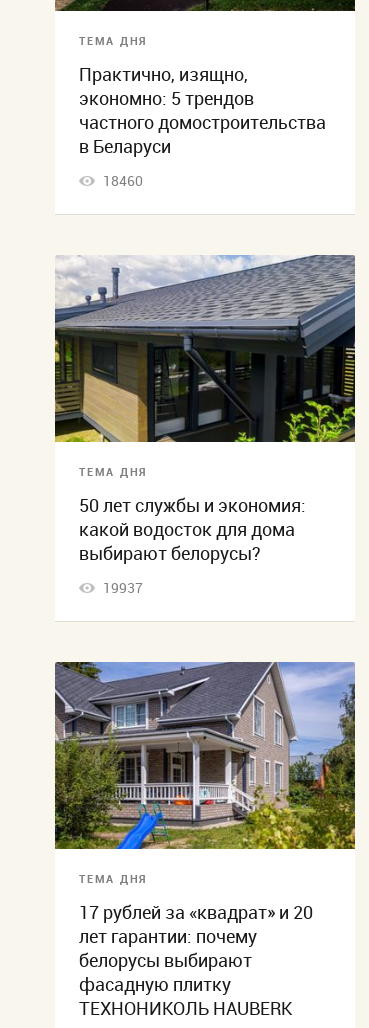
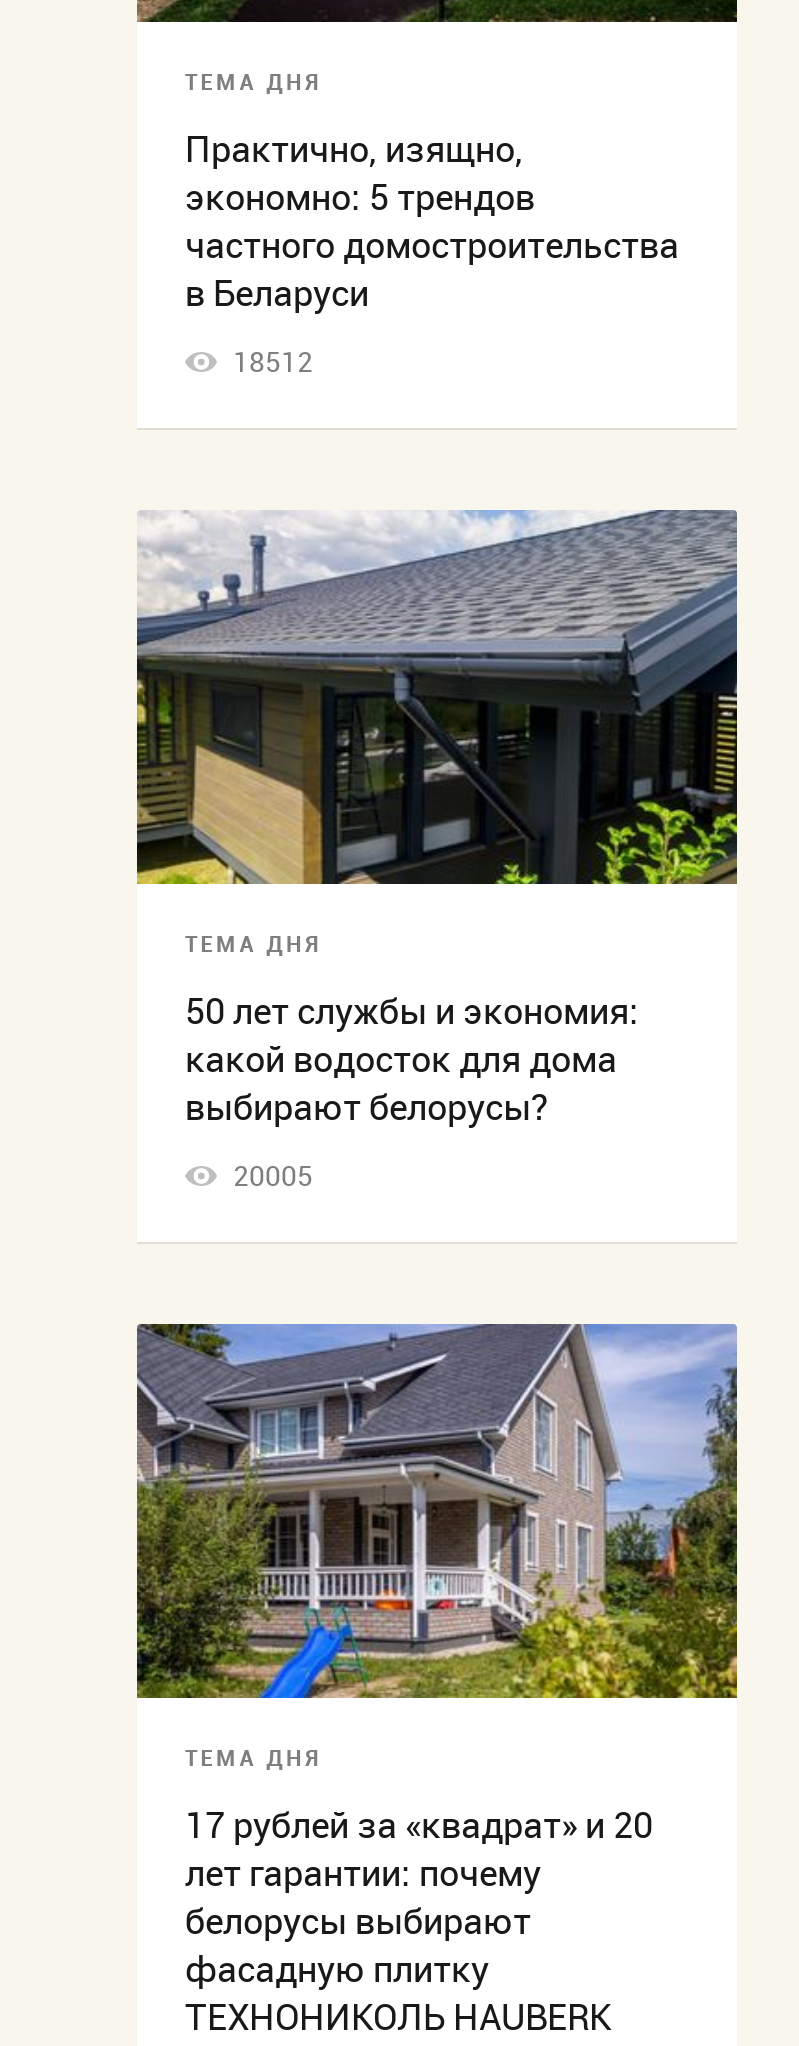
- 18460
+ 18512

- 19937
+ 20005
